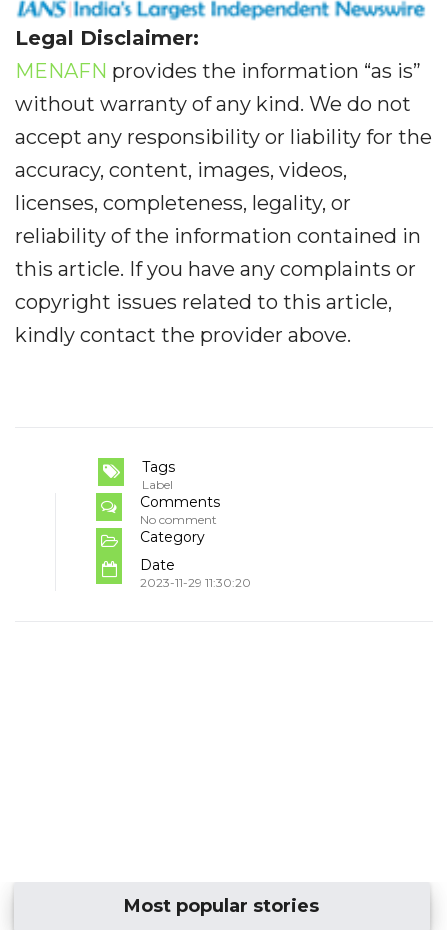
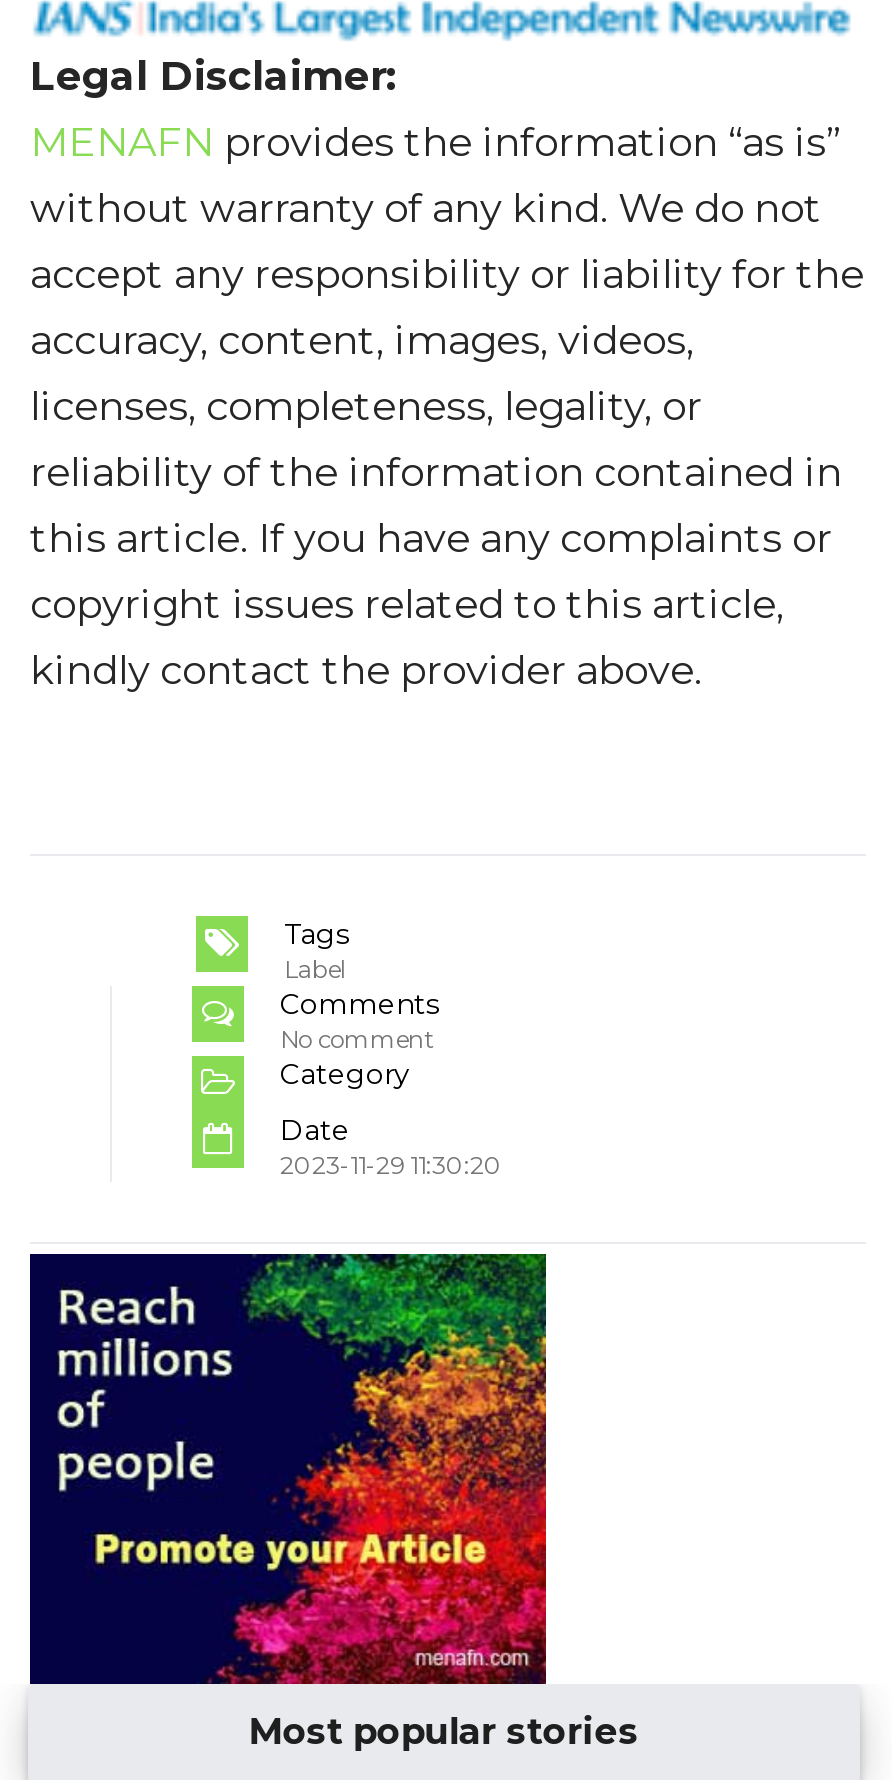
+ [image]
